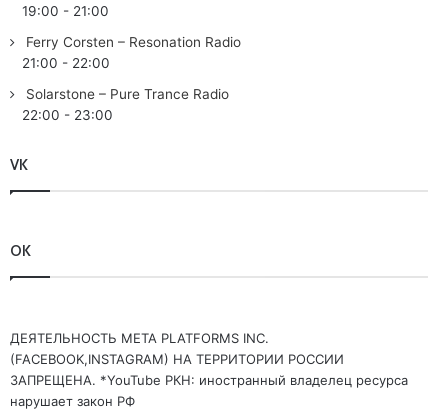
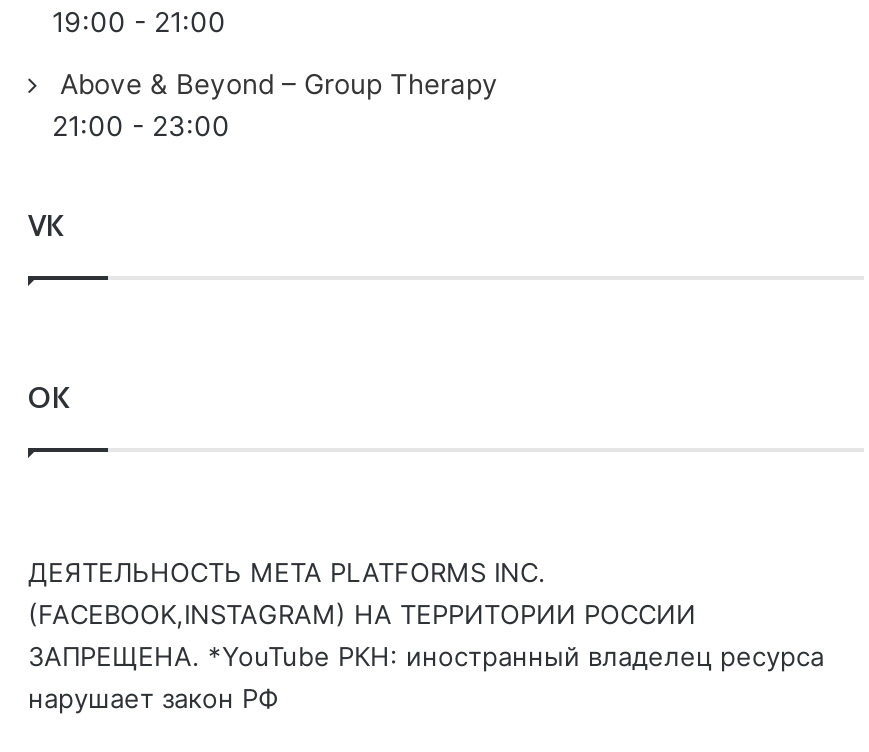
- Ferry Corsten – Resonation Radio
- 21:00 - 22:00
- Solarstone – Pure Trance Radio
- 22:00 - 23:00
+ Above & Beyond – Group Therapy
+ 21:00 - 23:00
